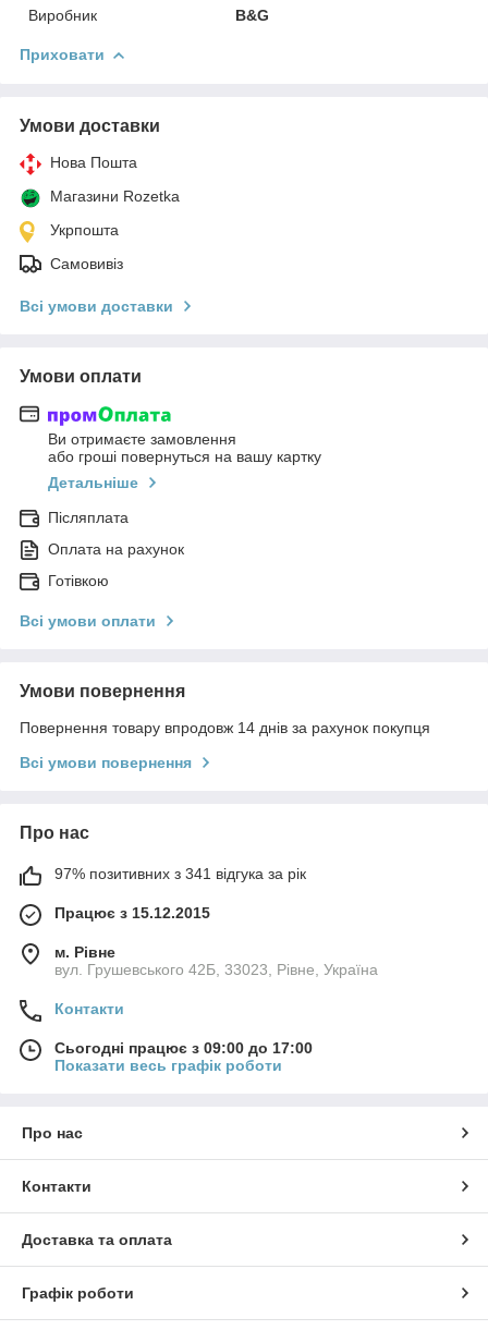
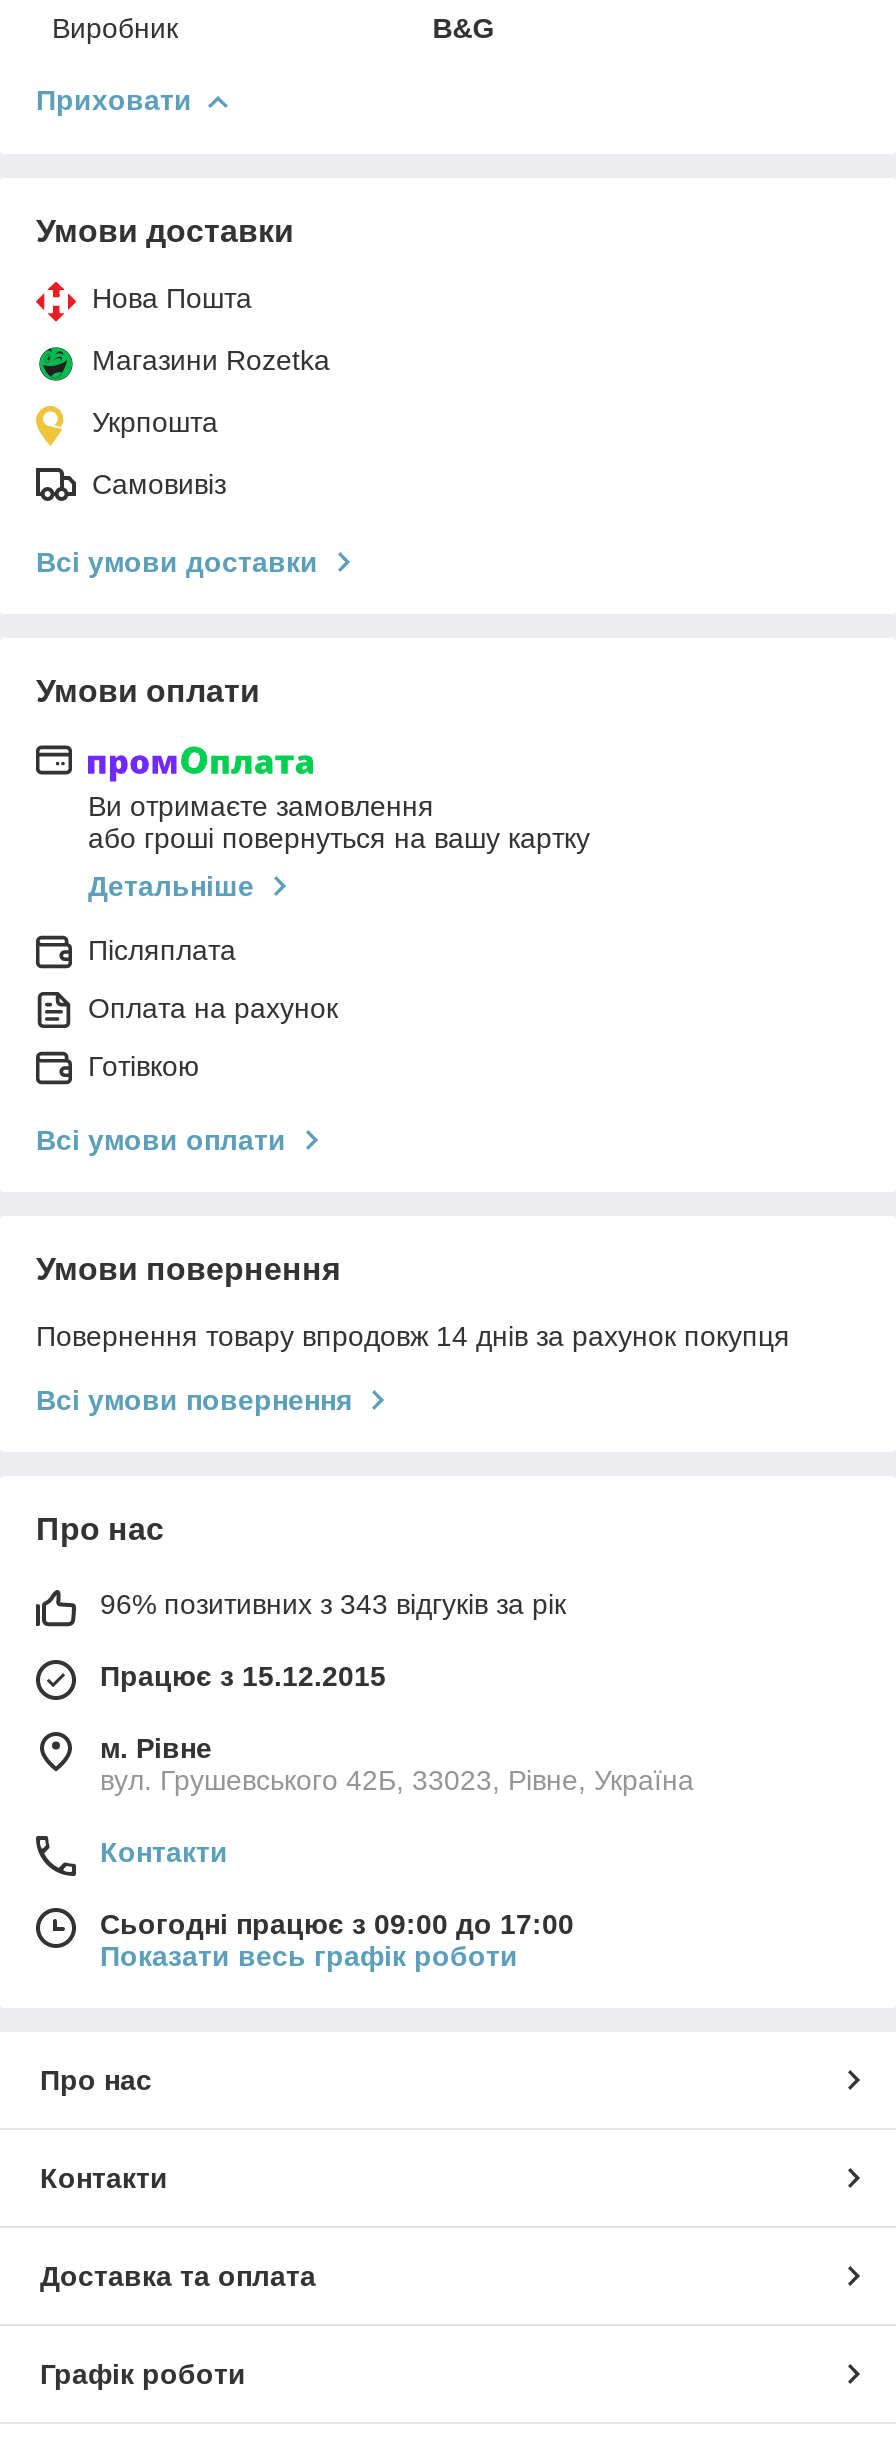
- 97% позитивних з 341 відгука за рік
+ 96% позитивних з 343 відгуків за рік
